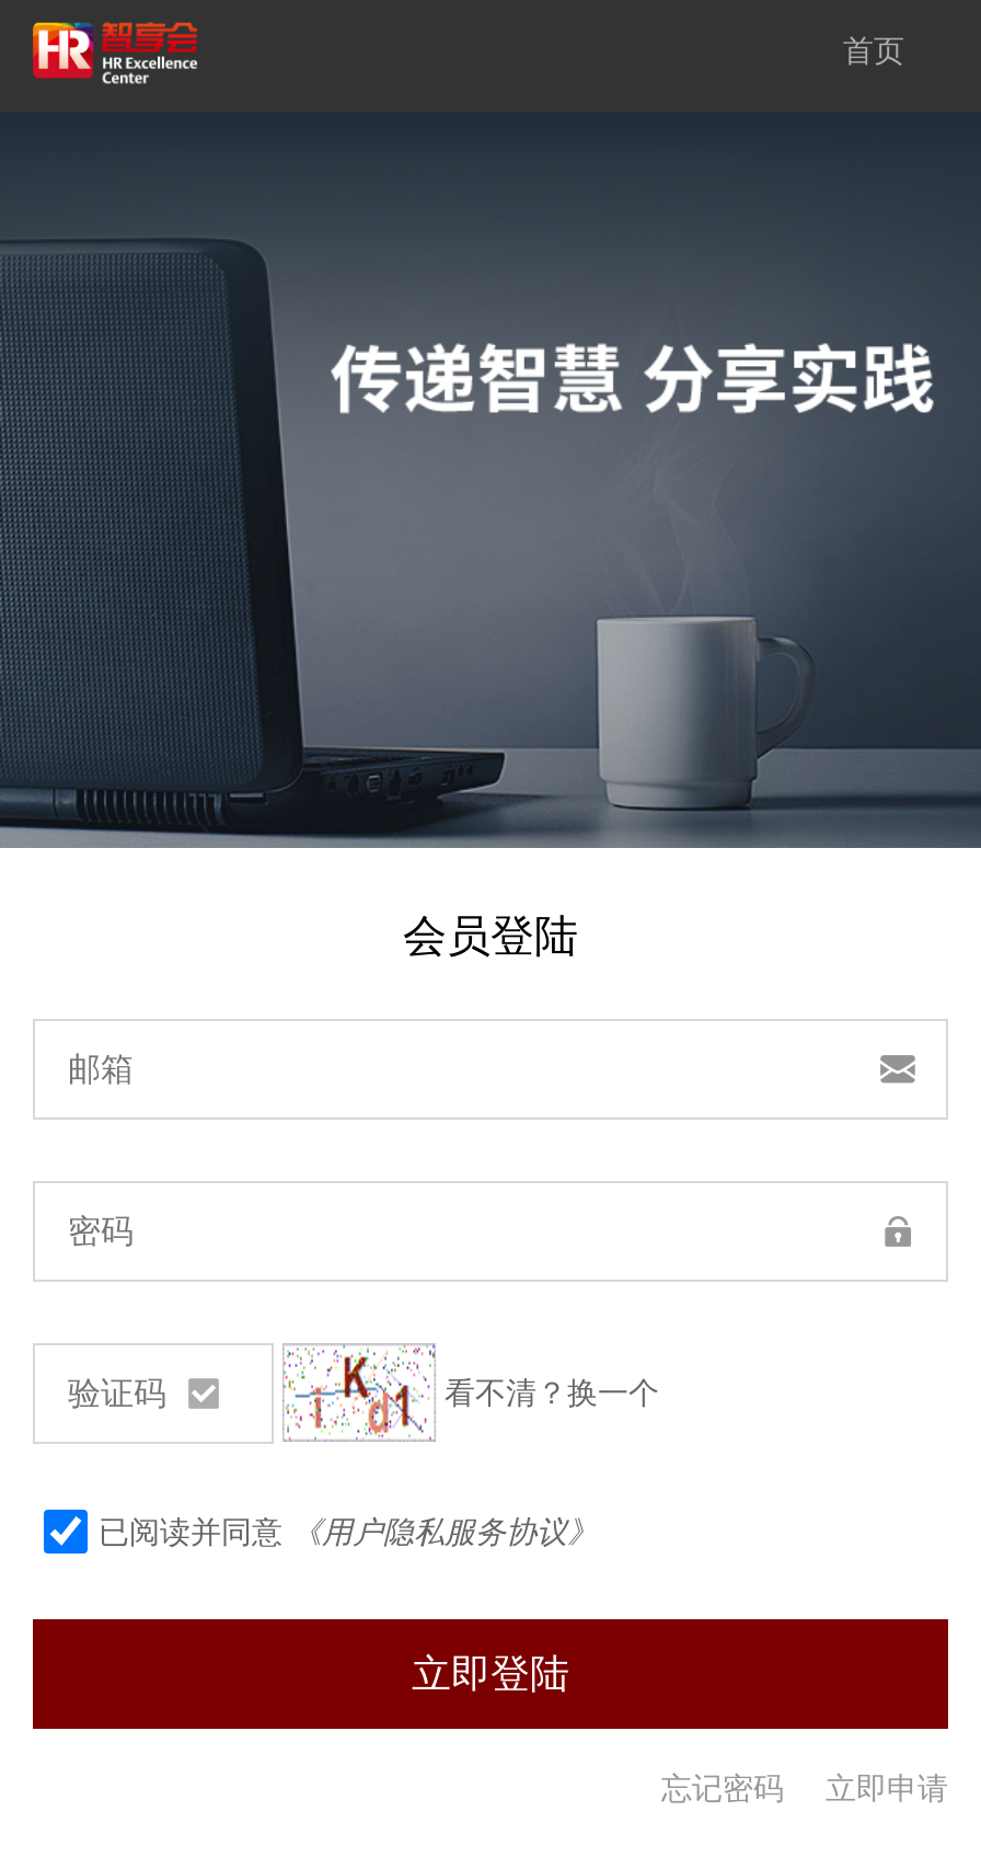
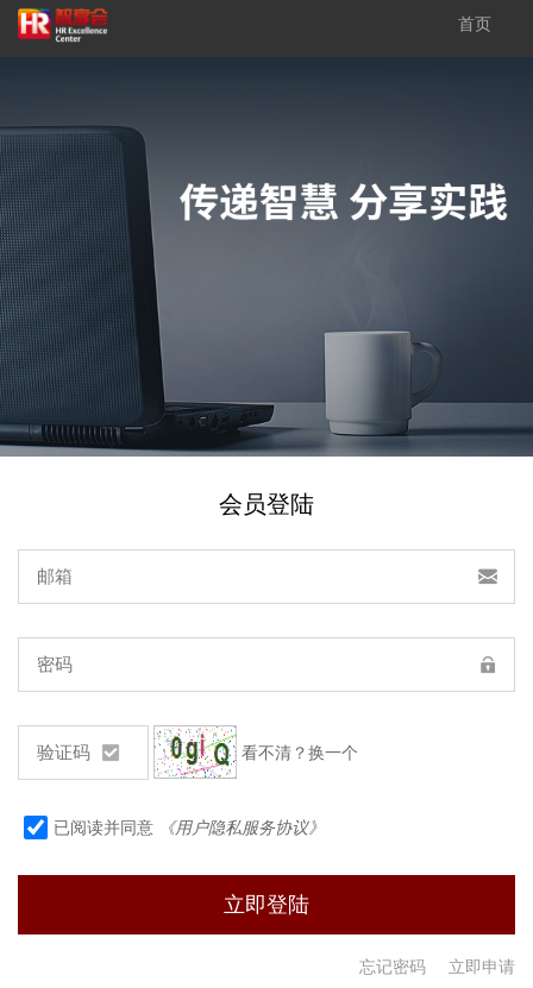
- [image]
+ [image]
